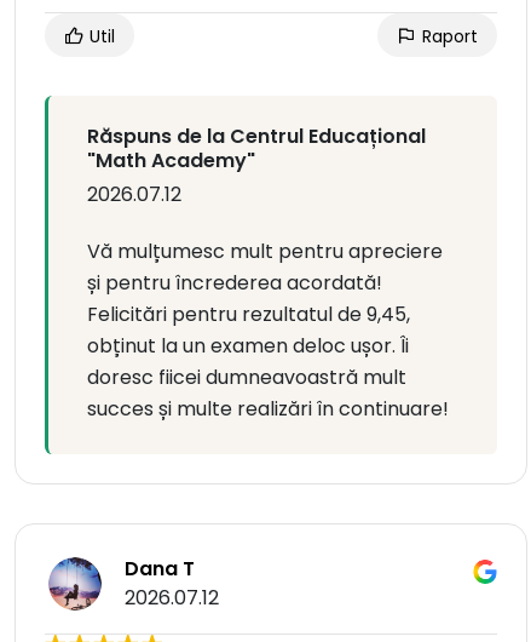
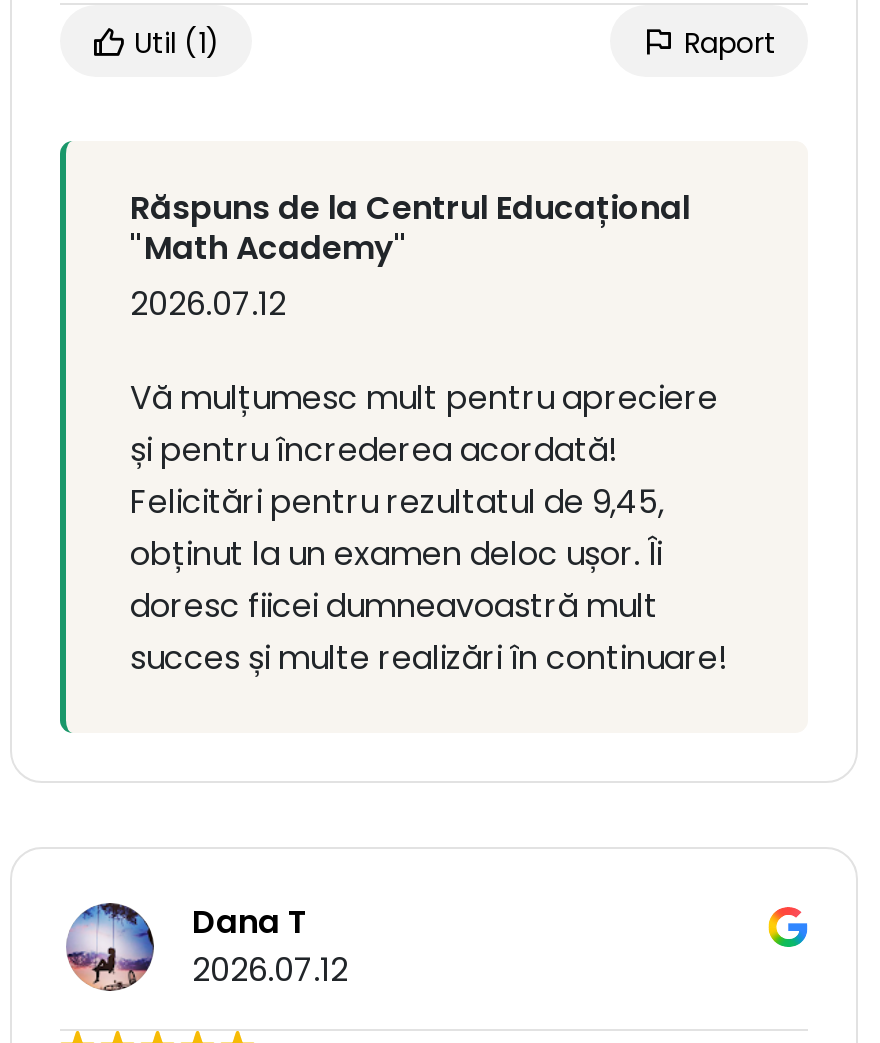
- Util
+ Util (1)
